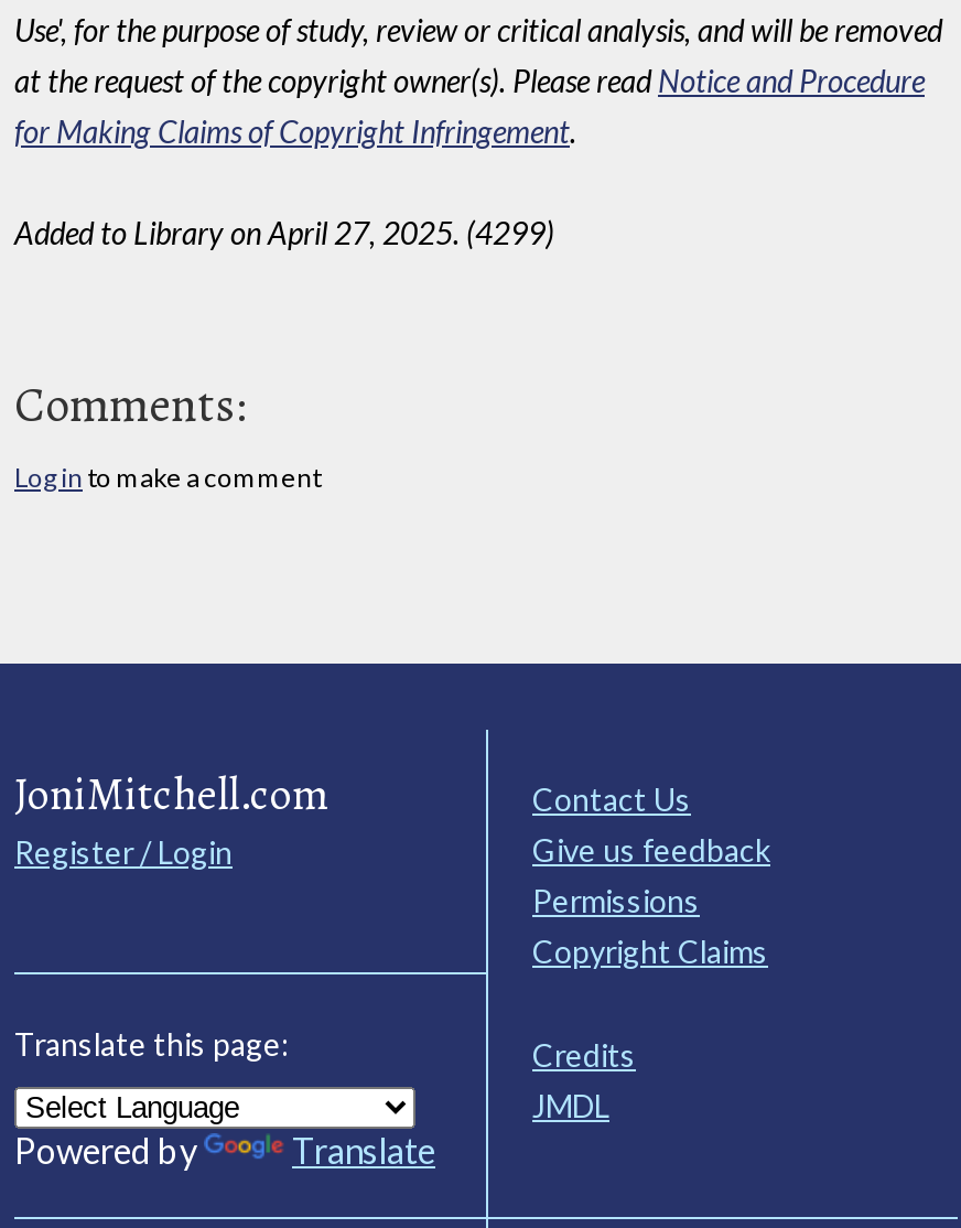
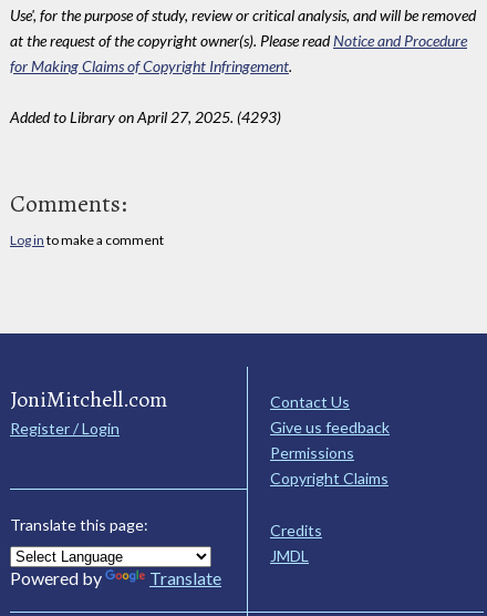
- Added to Library on April 27, 2025. (4299)
+ Added to Library on April 27, 2025. (4293)
